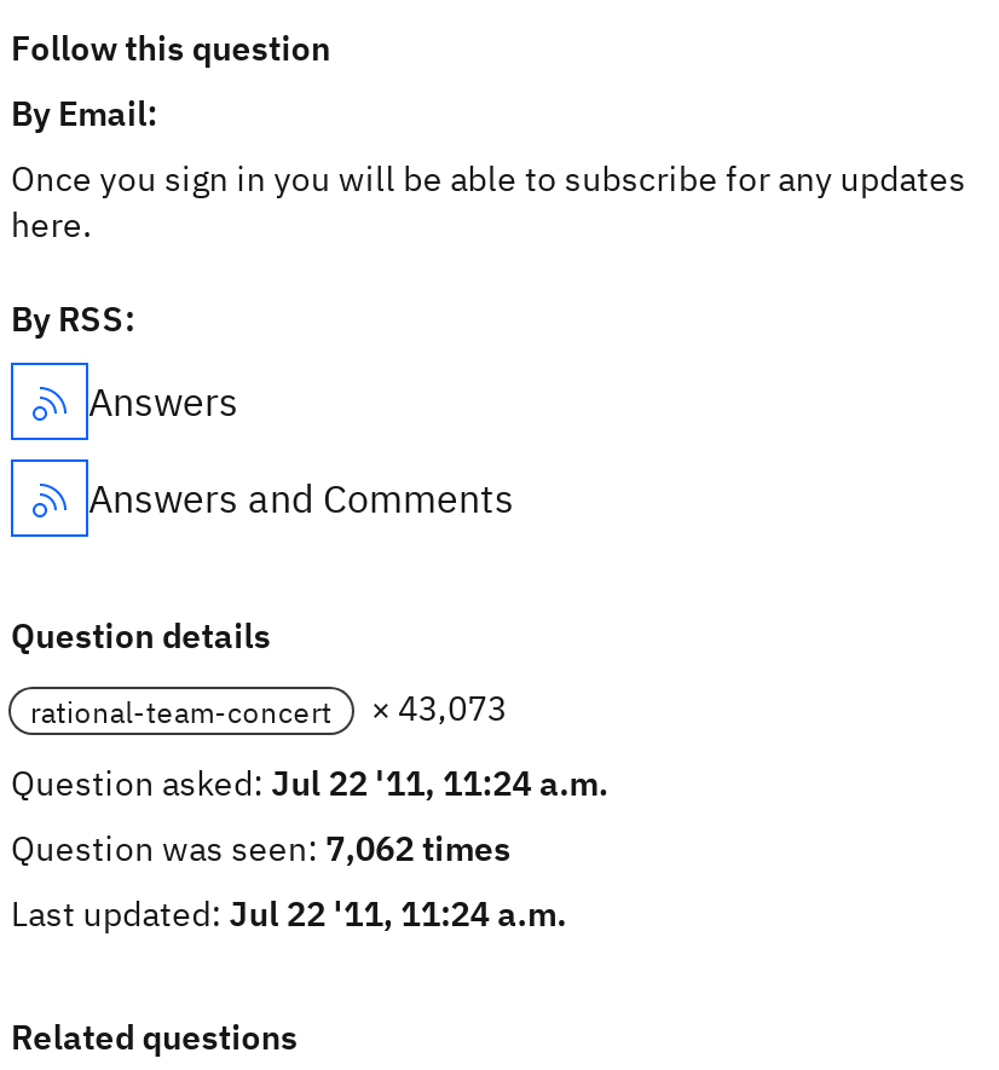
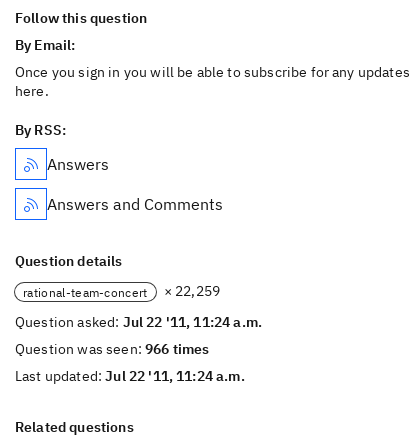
- rational-team-concert × 43,073
+ rational-team-concert × 22,259

- Question was seen: 7,062 times
+ Question was seen: 966 times
